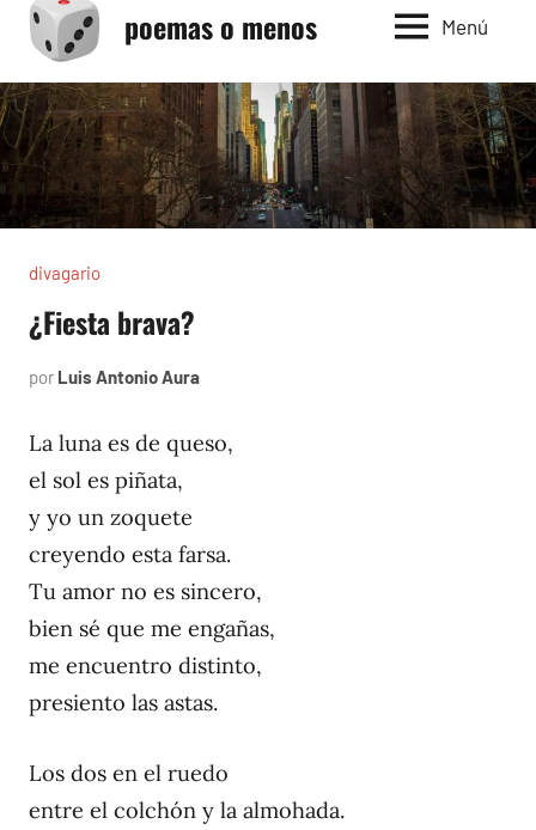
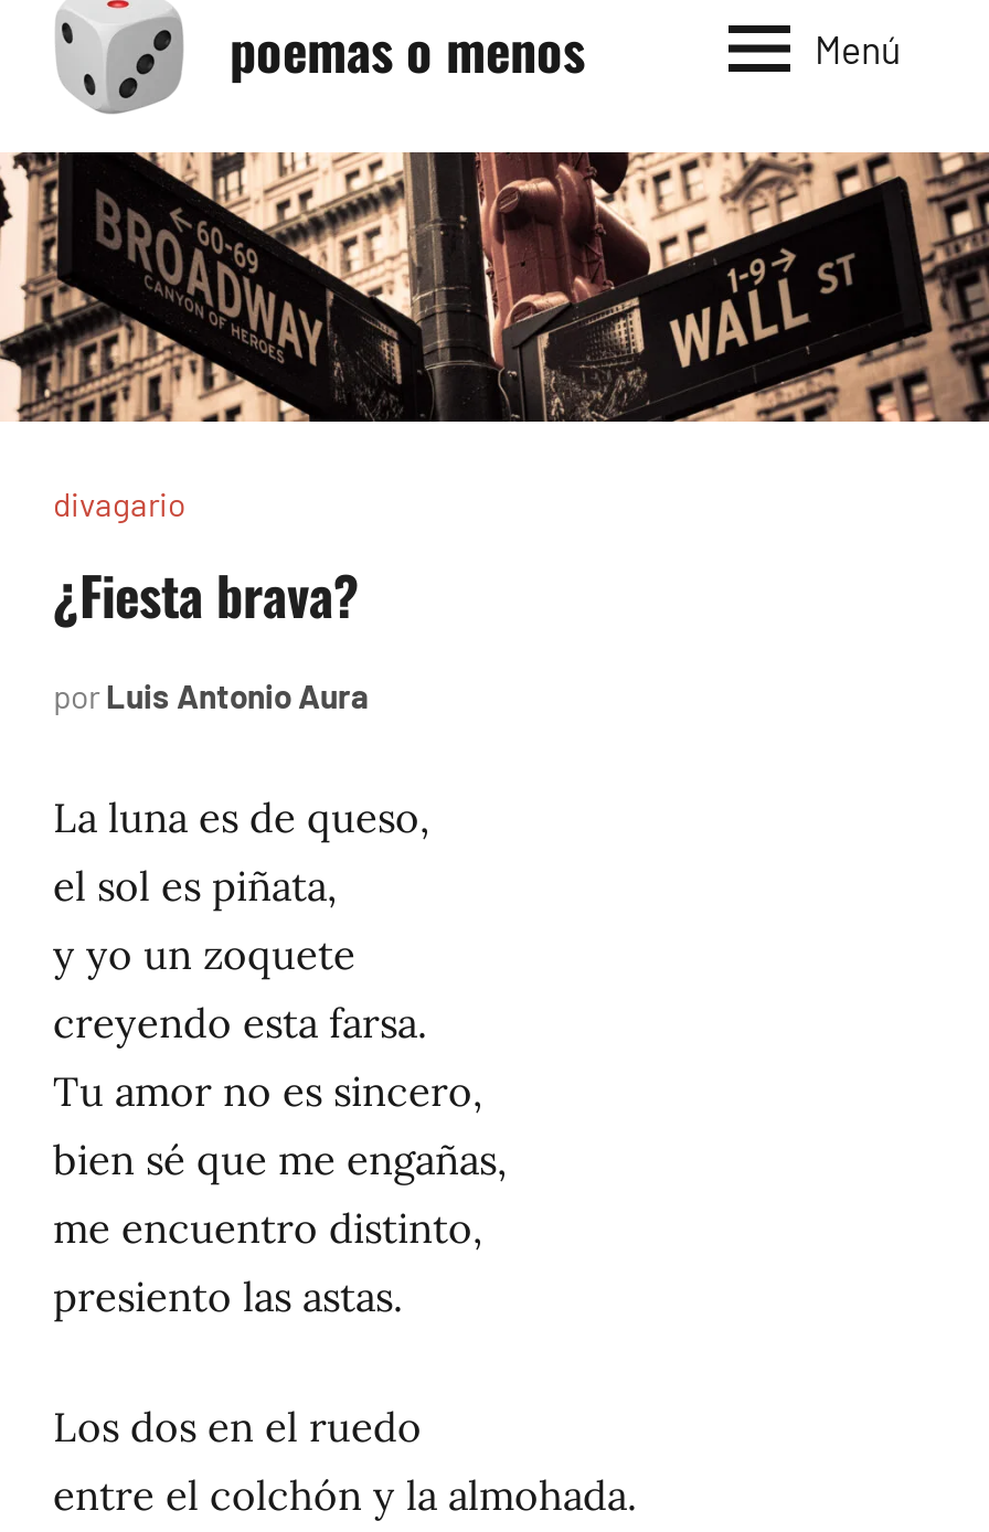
- [image]
+ [image]
